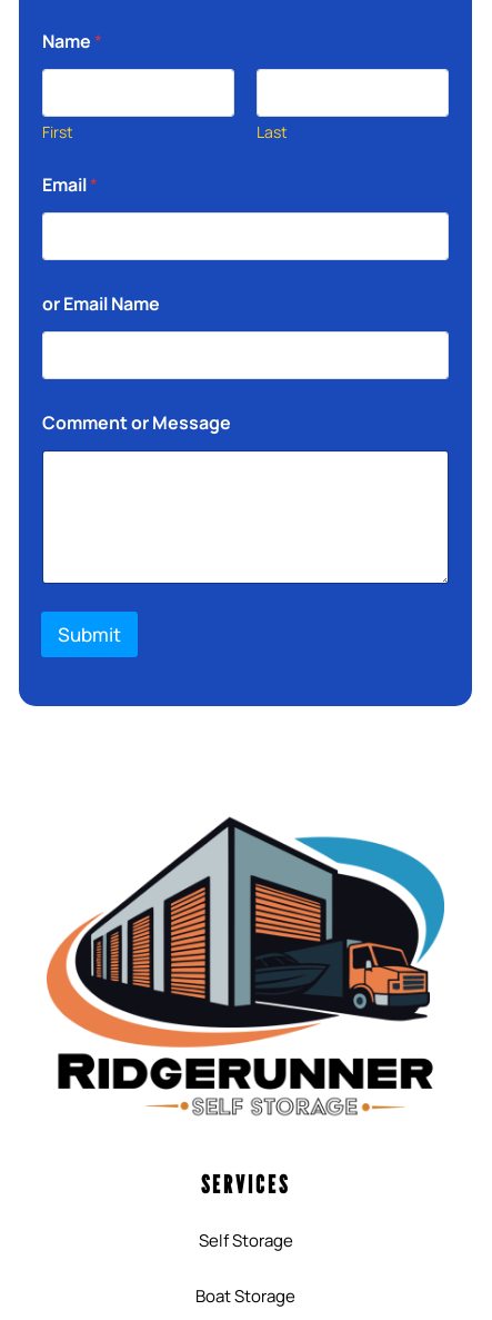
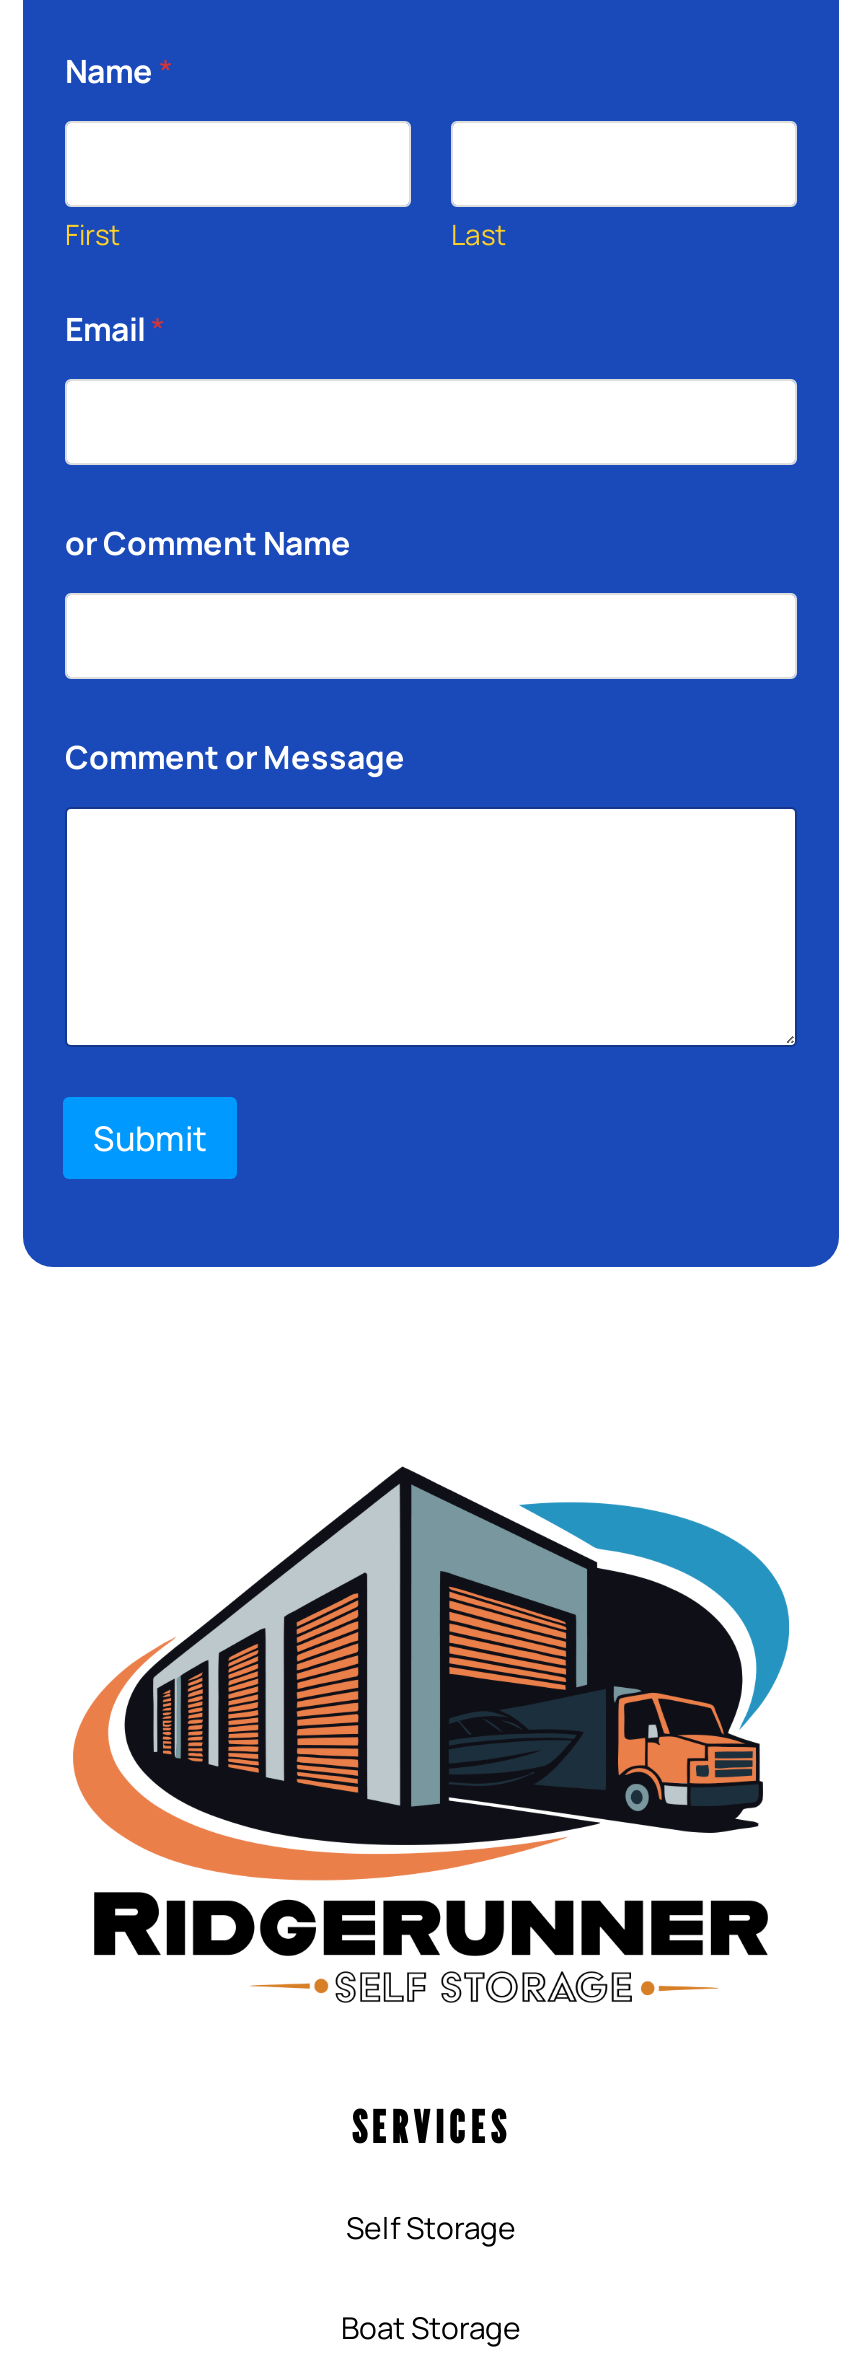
- or Email Name
+ or Comment Name
